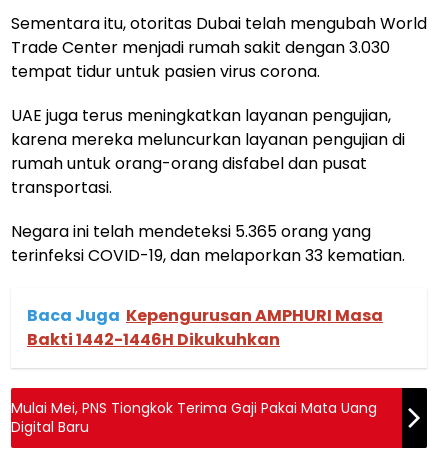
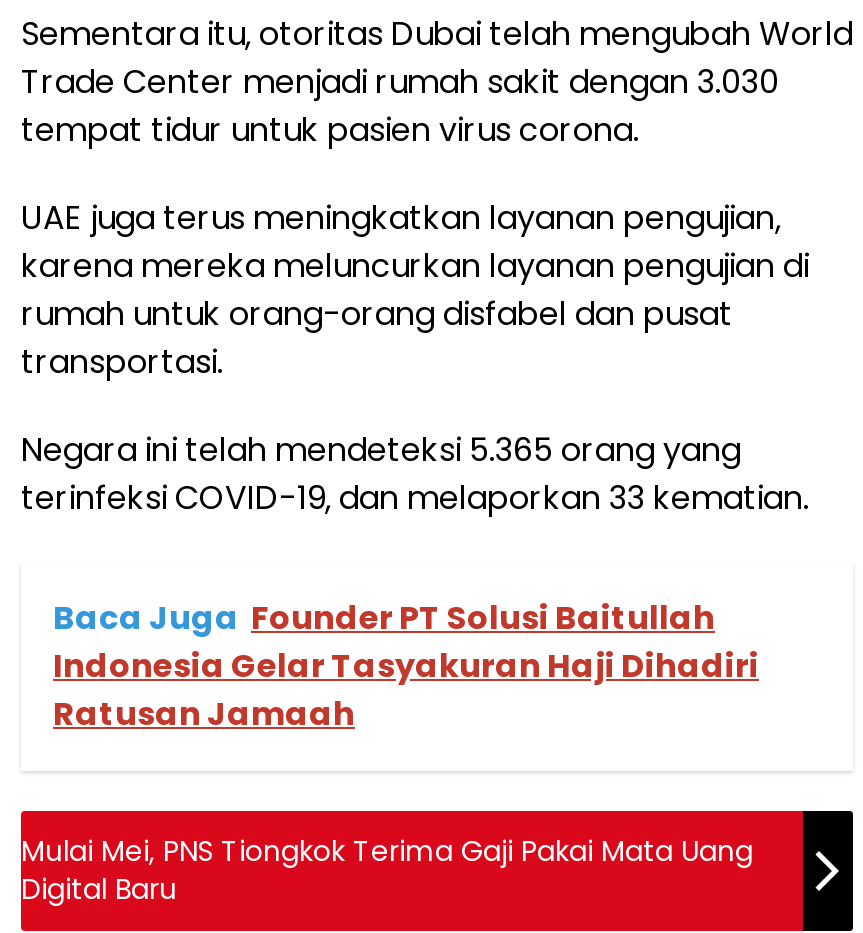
- Baca Juga Kepengurusan AMPHURI Masa
- Bakti 1442-1446H Dikukuhkan
+ Baca Juga Founder PT Solusi Baitullah
+ Indonesia Gelar Tasyakuran Haji Dihadiri
+ Ratusan Jamaah
